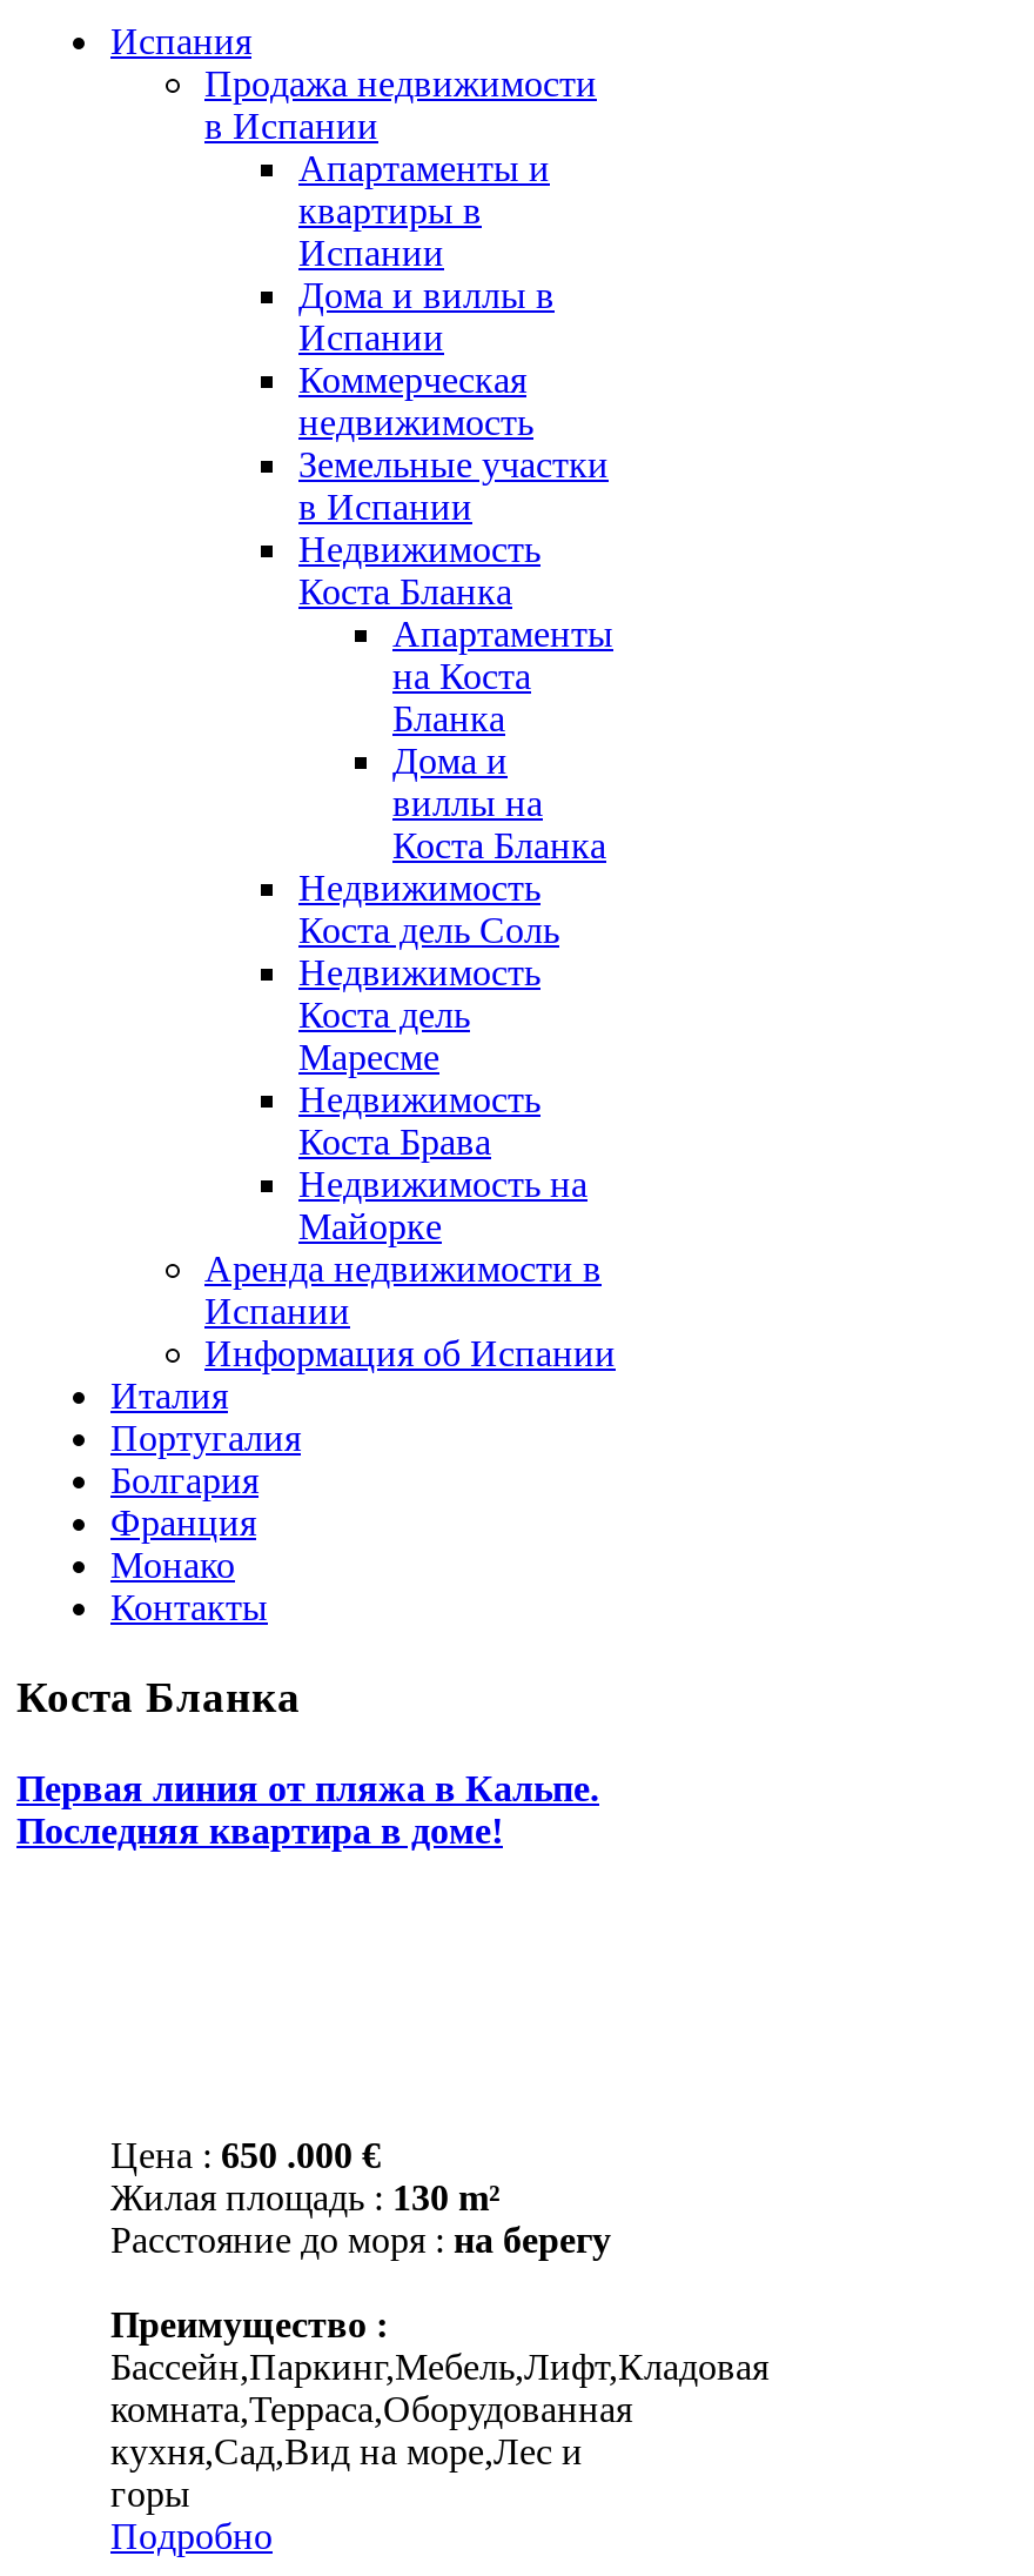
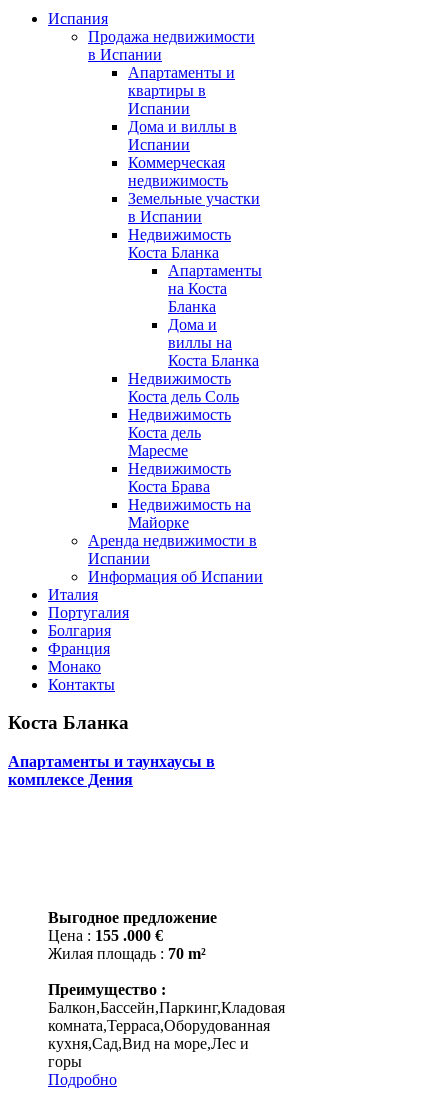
- Первая линия от пляжа в Кальпе.
- Последняя квартира в доме!
+ Апартаменты и таунхаусы в
+ комплексе Дения

- Цена : 650 .000 €
- Жилая площадь : 130 m²
- Расстояние до моря : на берегу
+ Выгодное предложение
+ Цена : 155 .000 €
+ Жилая площадь : 70 m²

- Бассейн,Паркинг,Мебель,Лифт,Кладовая
+ Балкон,Бассейн,Паркинг,Кладовая
